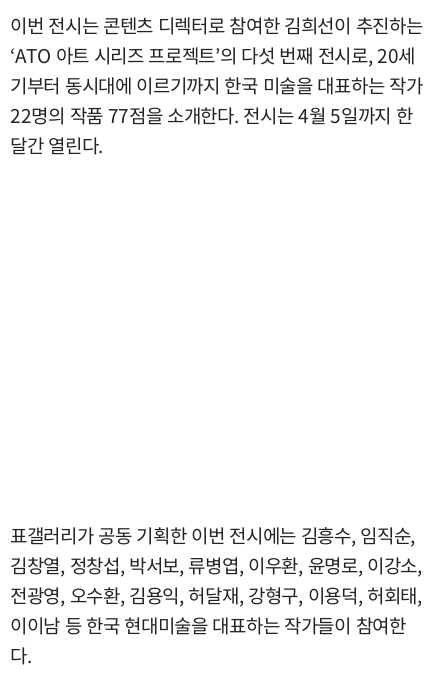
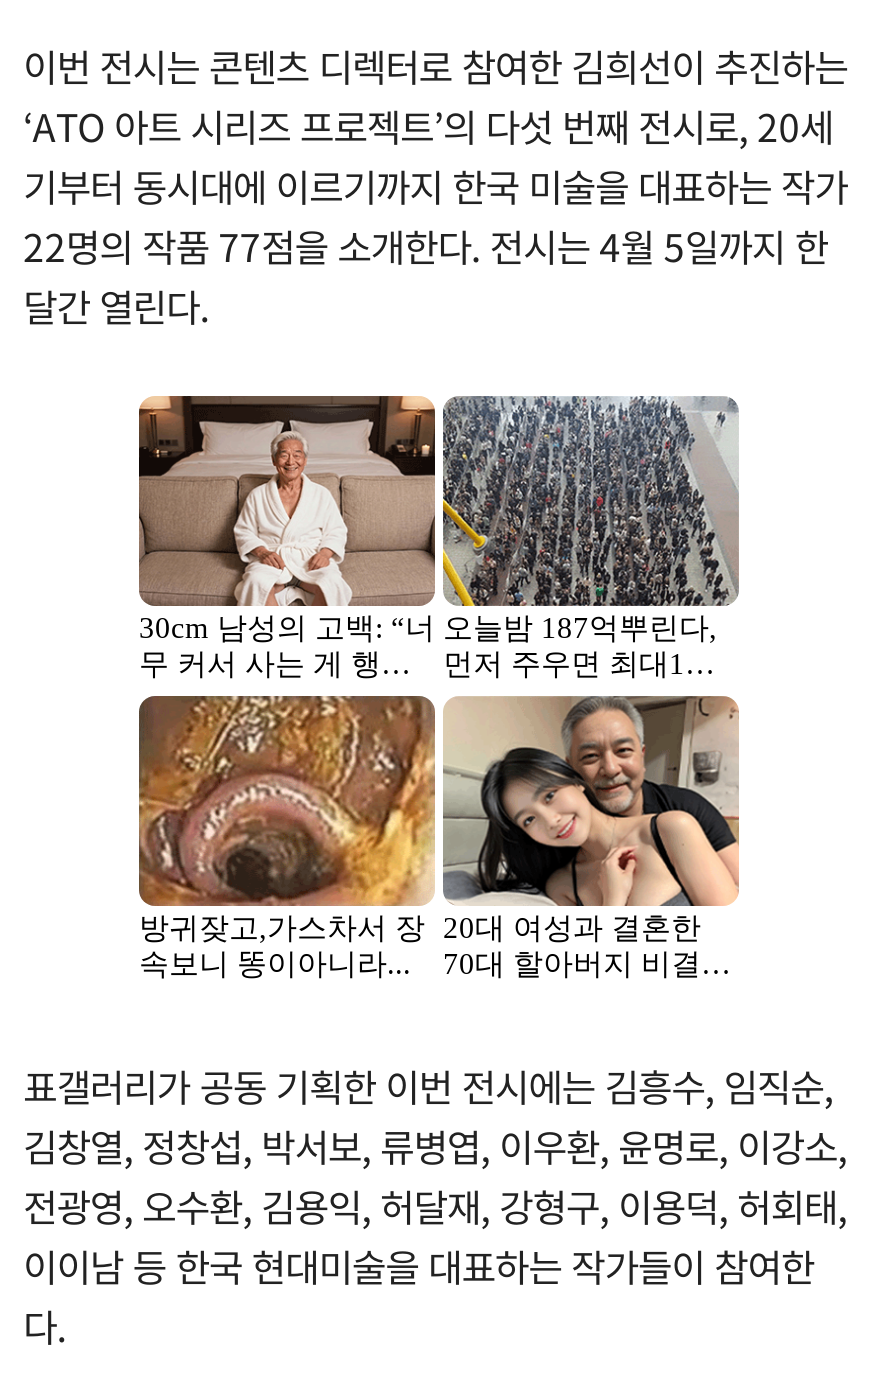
+ [image]

+ [image]
